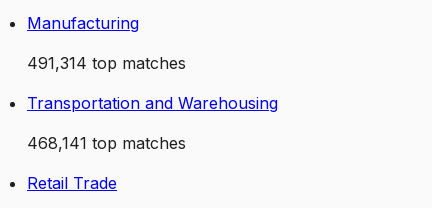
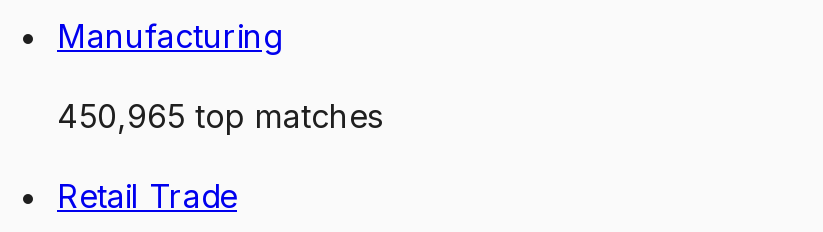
- 491,314 top matches
- Transportation and Warehousing
- 468,141 top matches
+ 450,965 top matches
